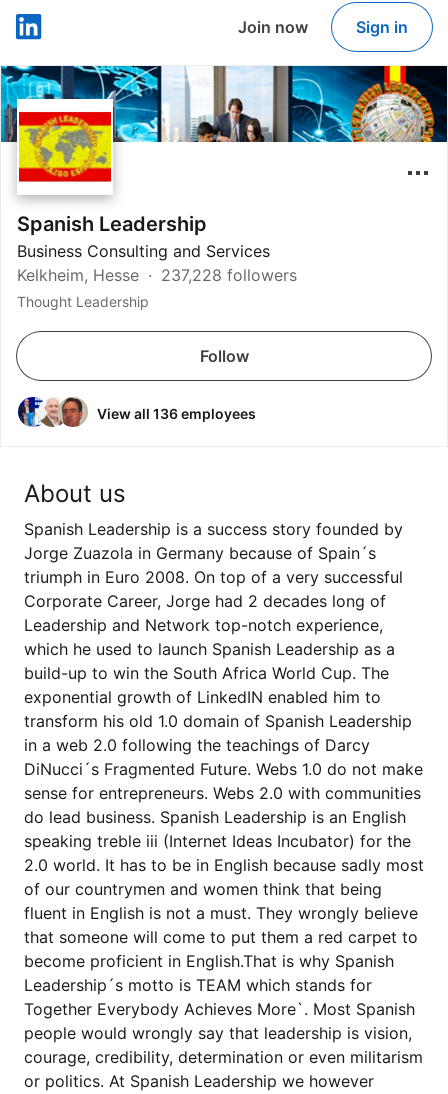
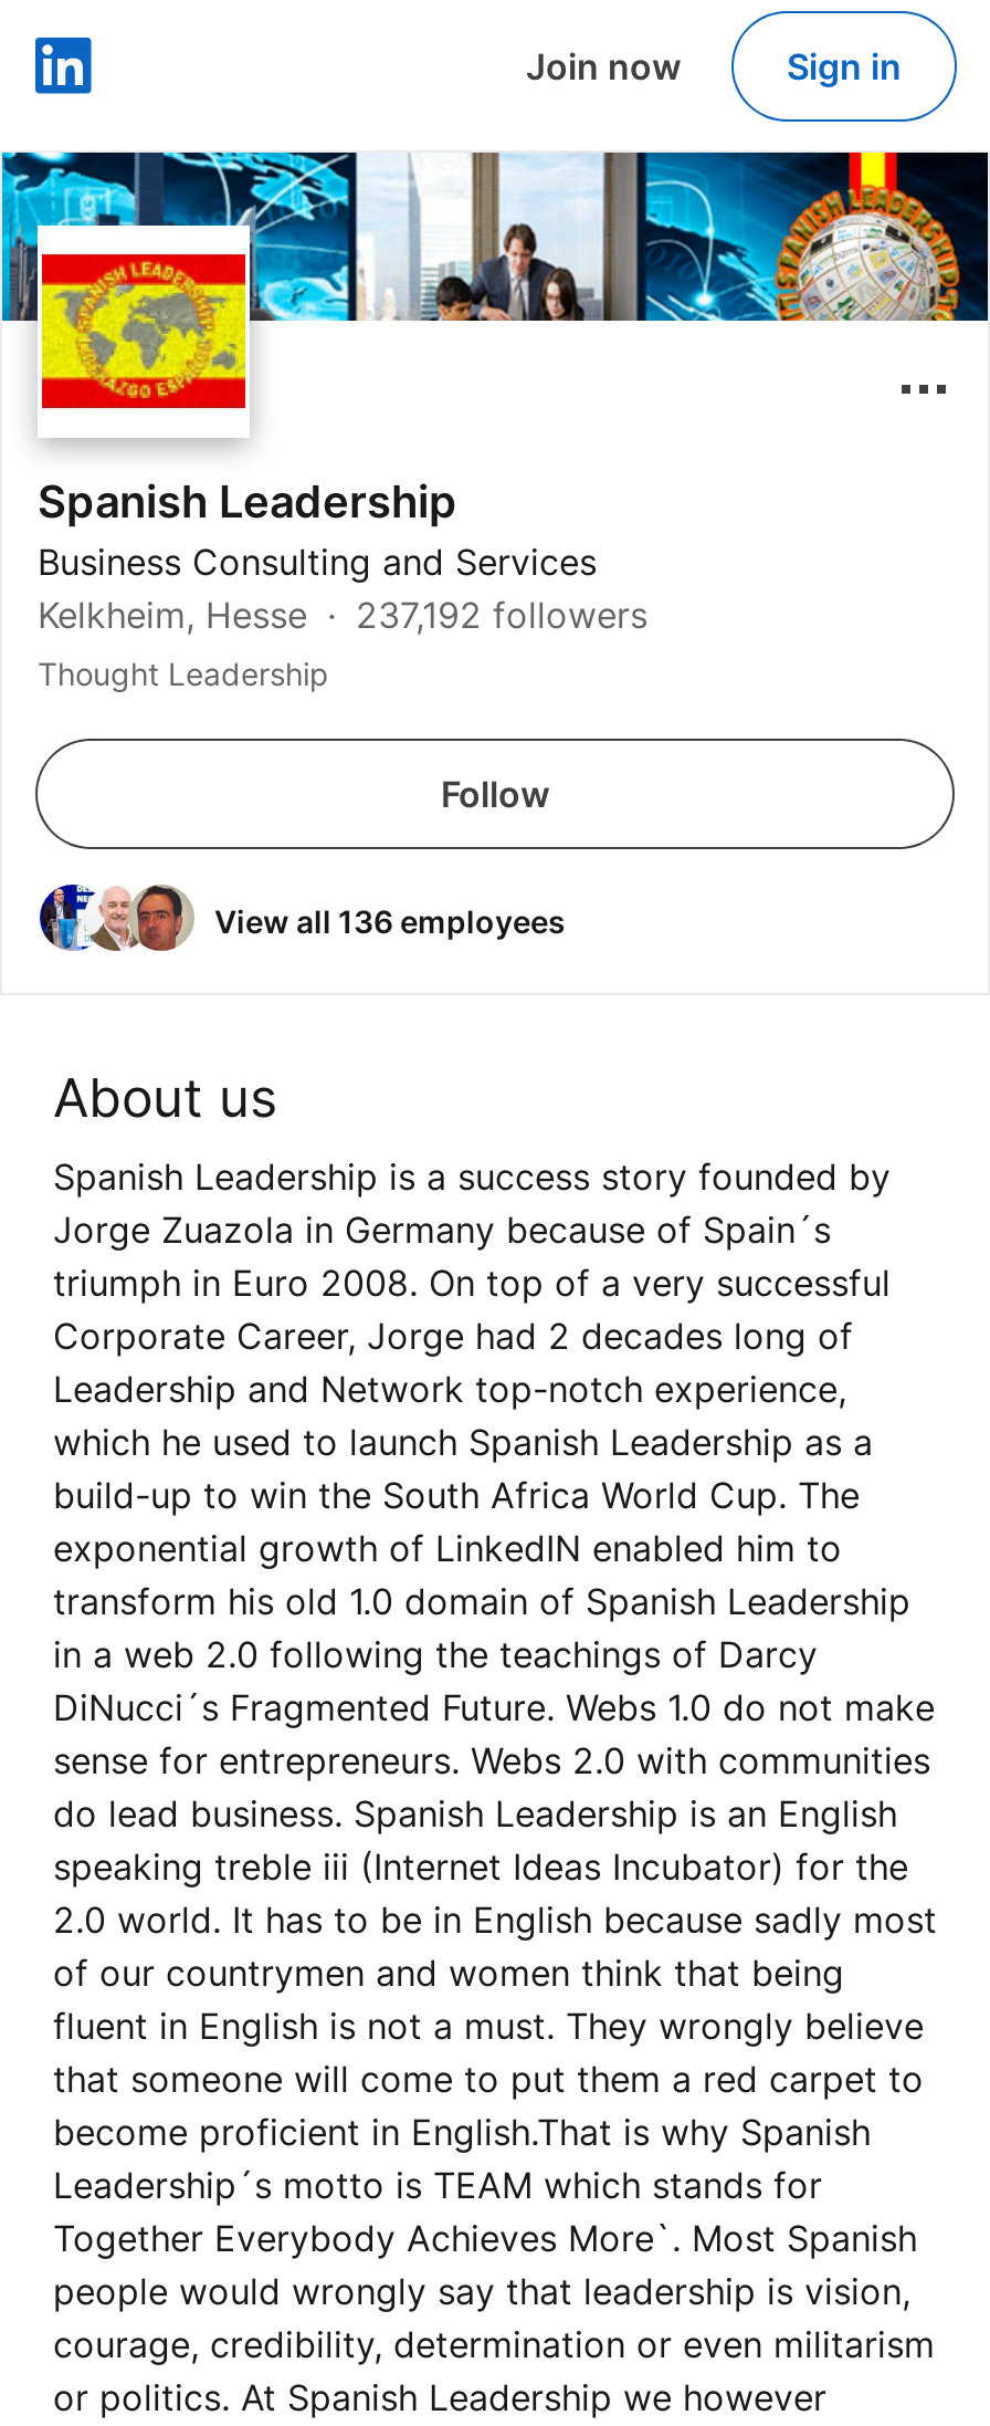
- Kelkheim, Hesse 237,228 followers
+ Kelkheim, Hesse 237,192 followers
